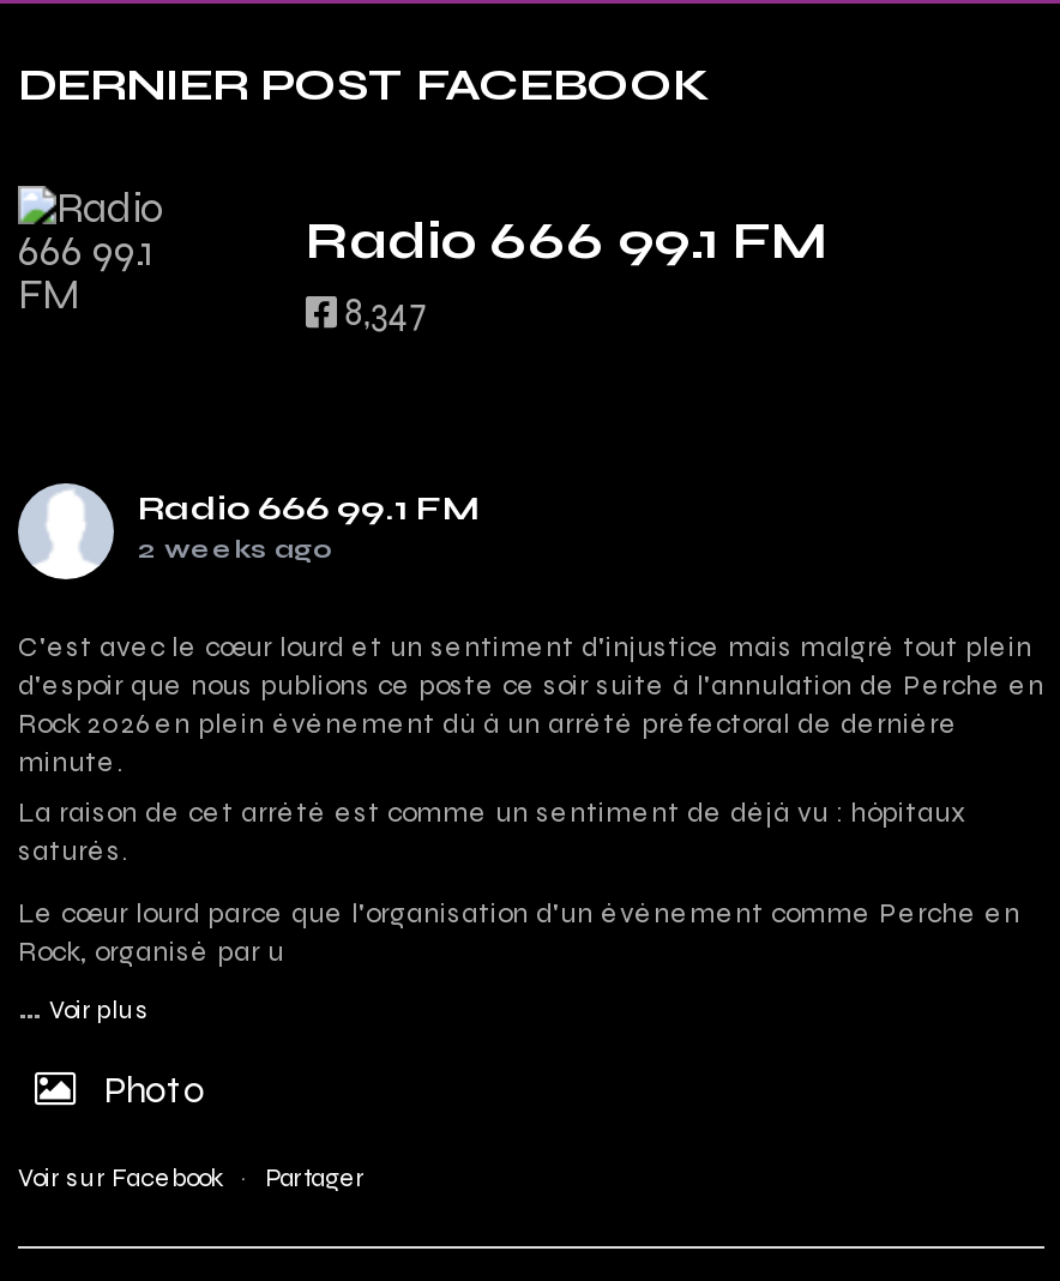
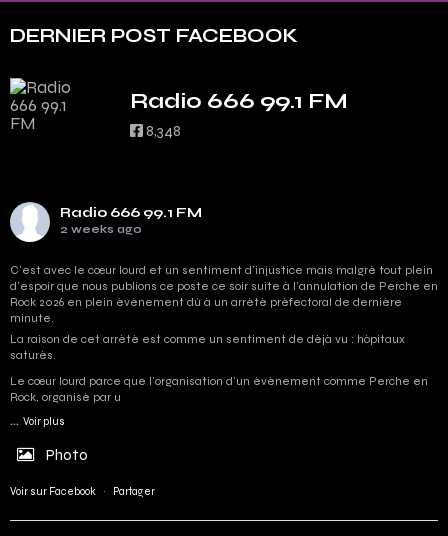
- 8,347
+ 8,348
